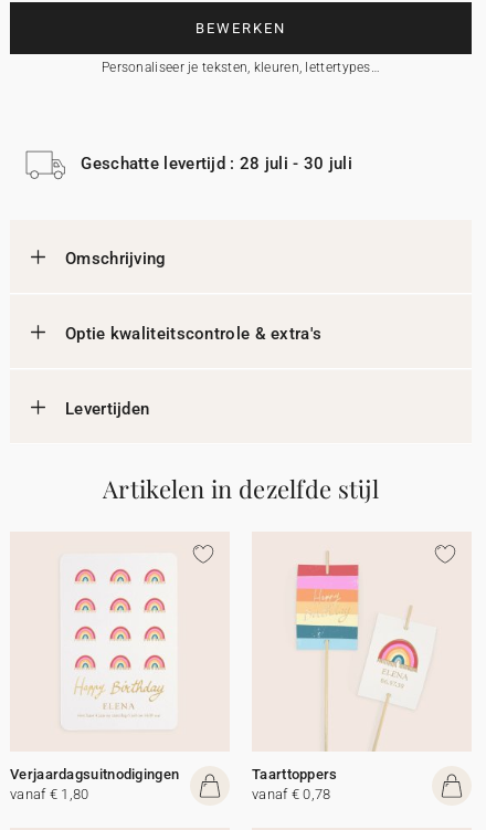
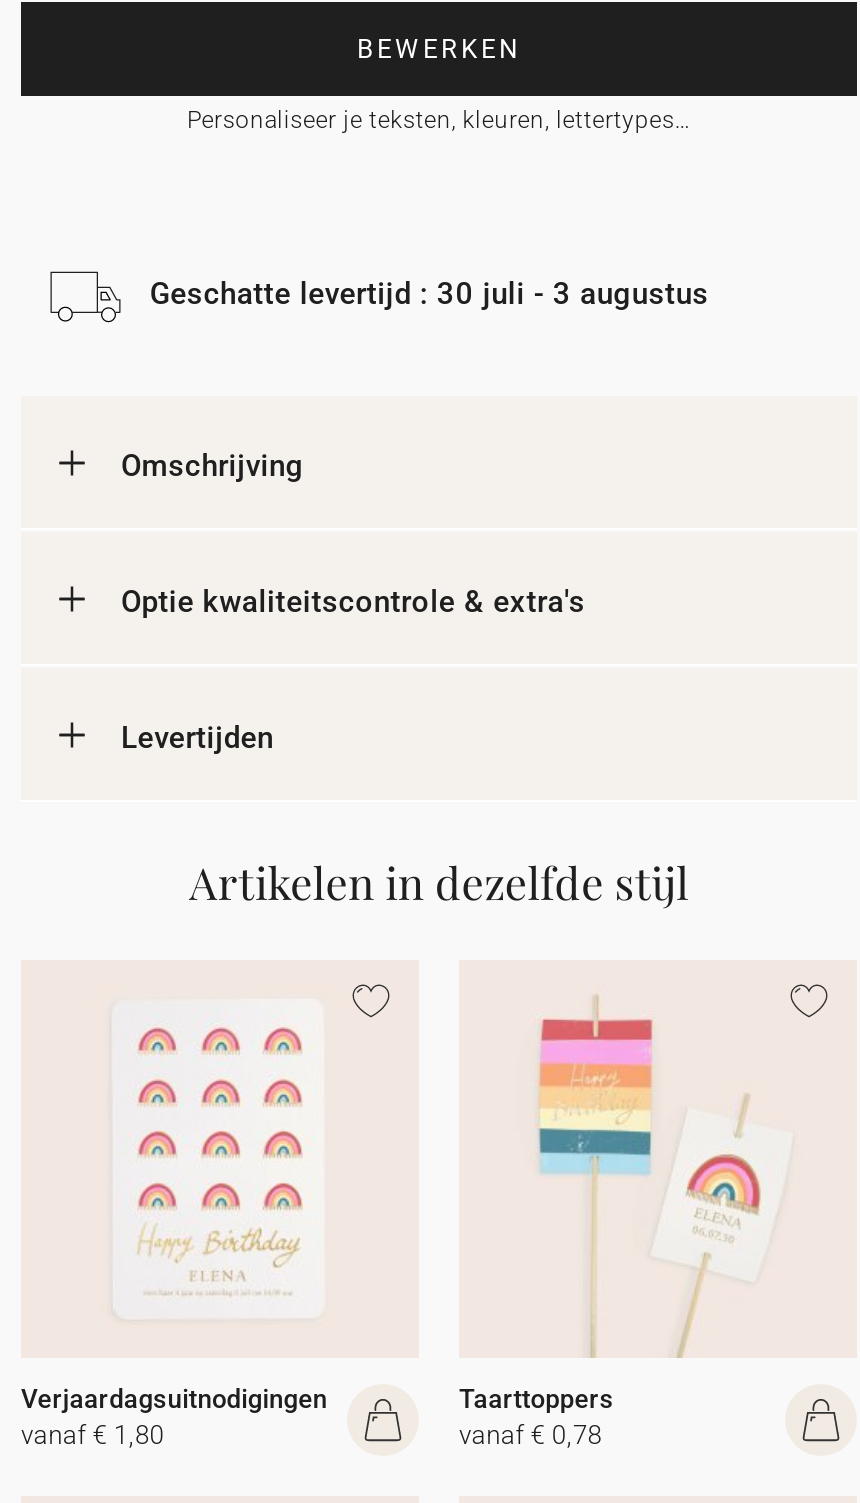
- Geschatte levertijd : 28 juli - 30 juli
+ Geschatte levertijd : 30 juli - 3 augustus
